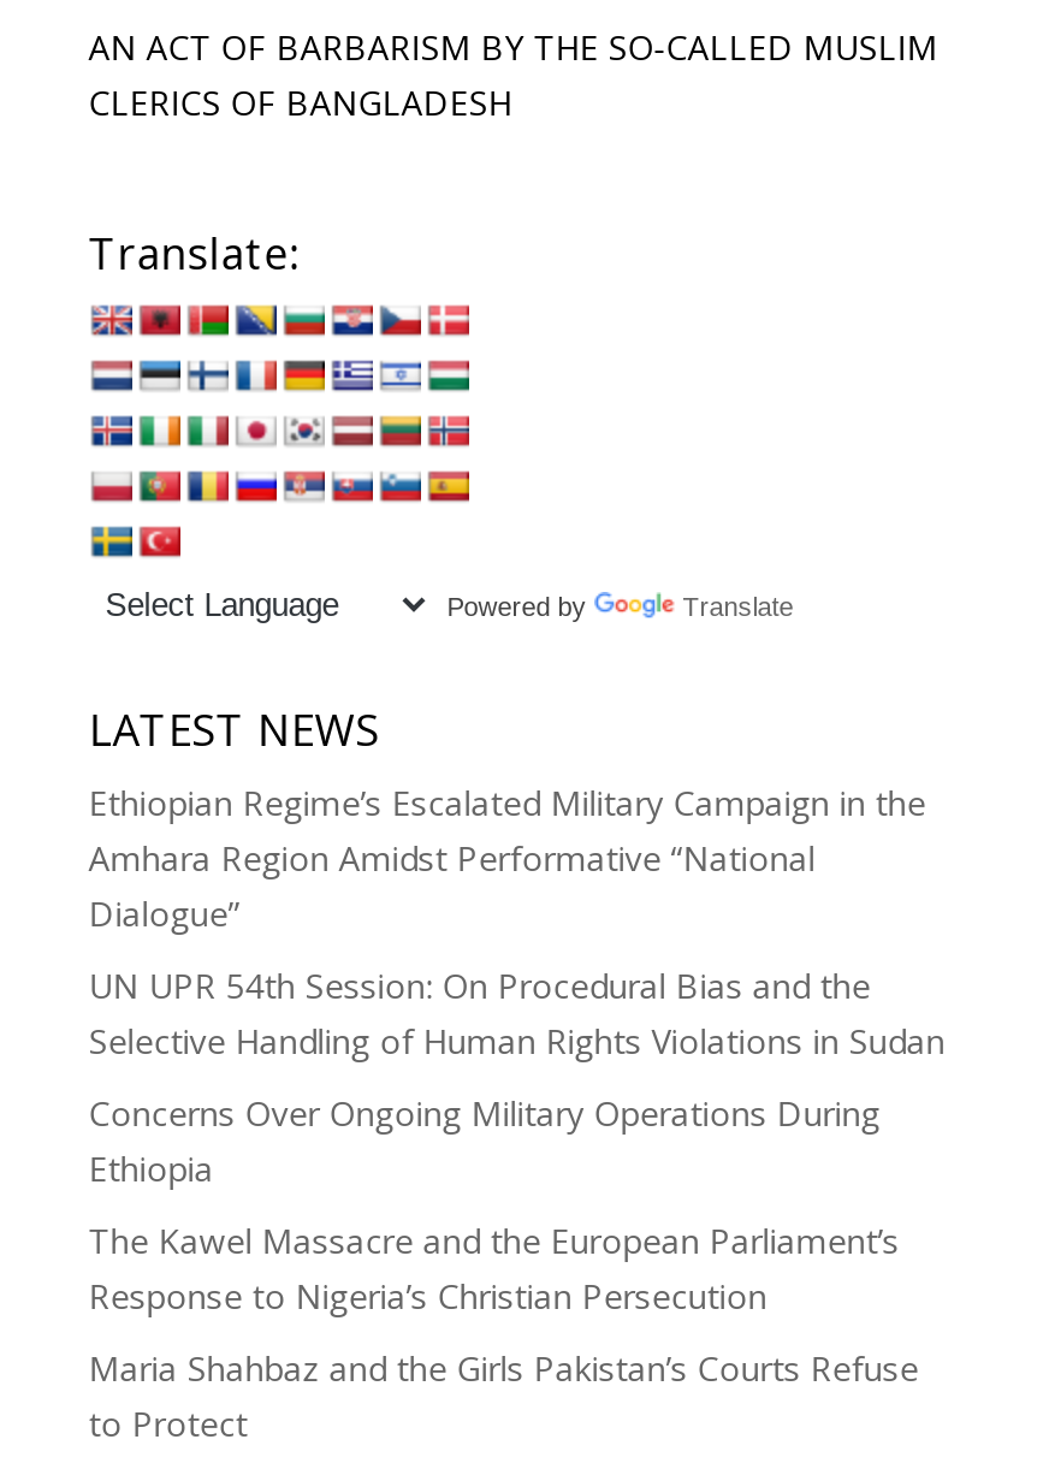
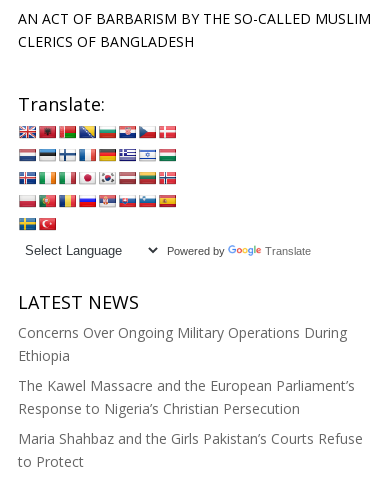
- Ethiopian Regime’s Escalated Military Campaign in the
- Amhara Region Amidst Performative “National
- Dialogue”
- UN UPR 54th Session: On Procedural Bias and the
- Selective Handling of Human Rights Violations in Sudan
